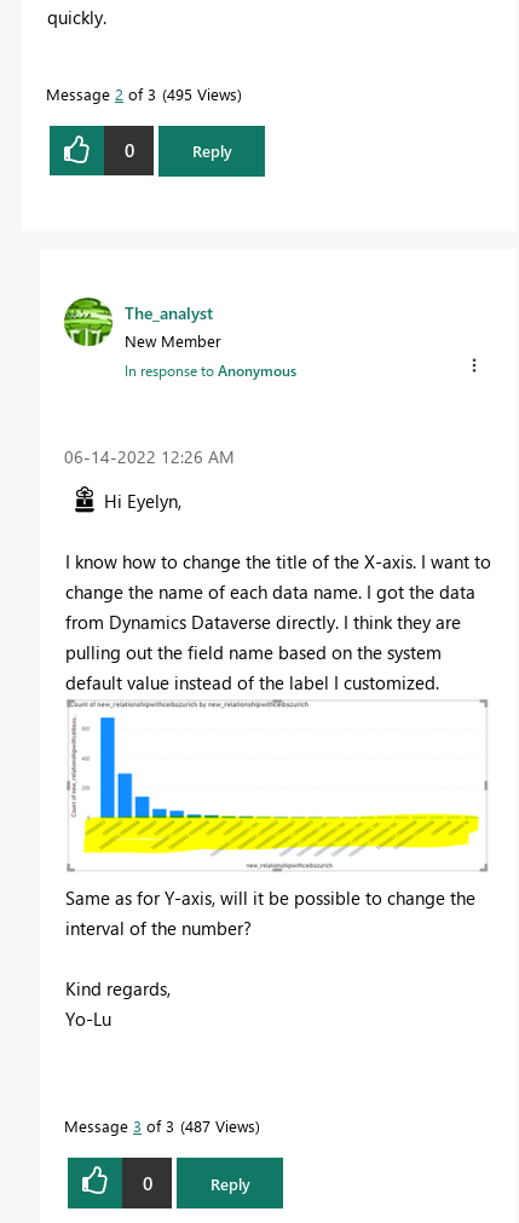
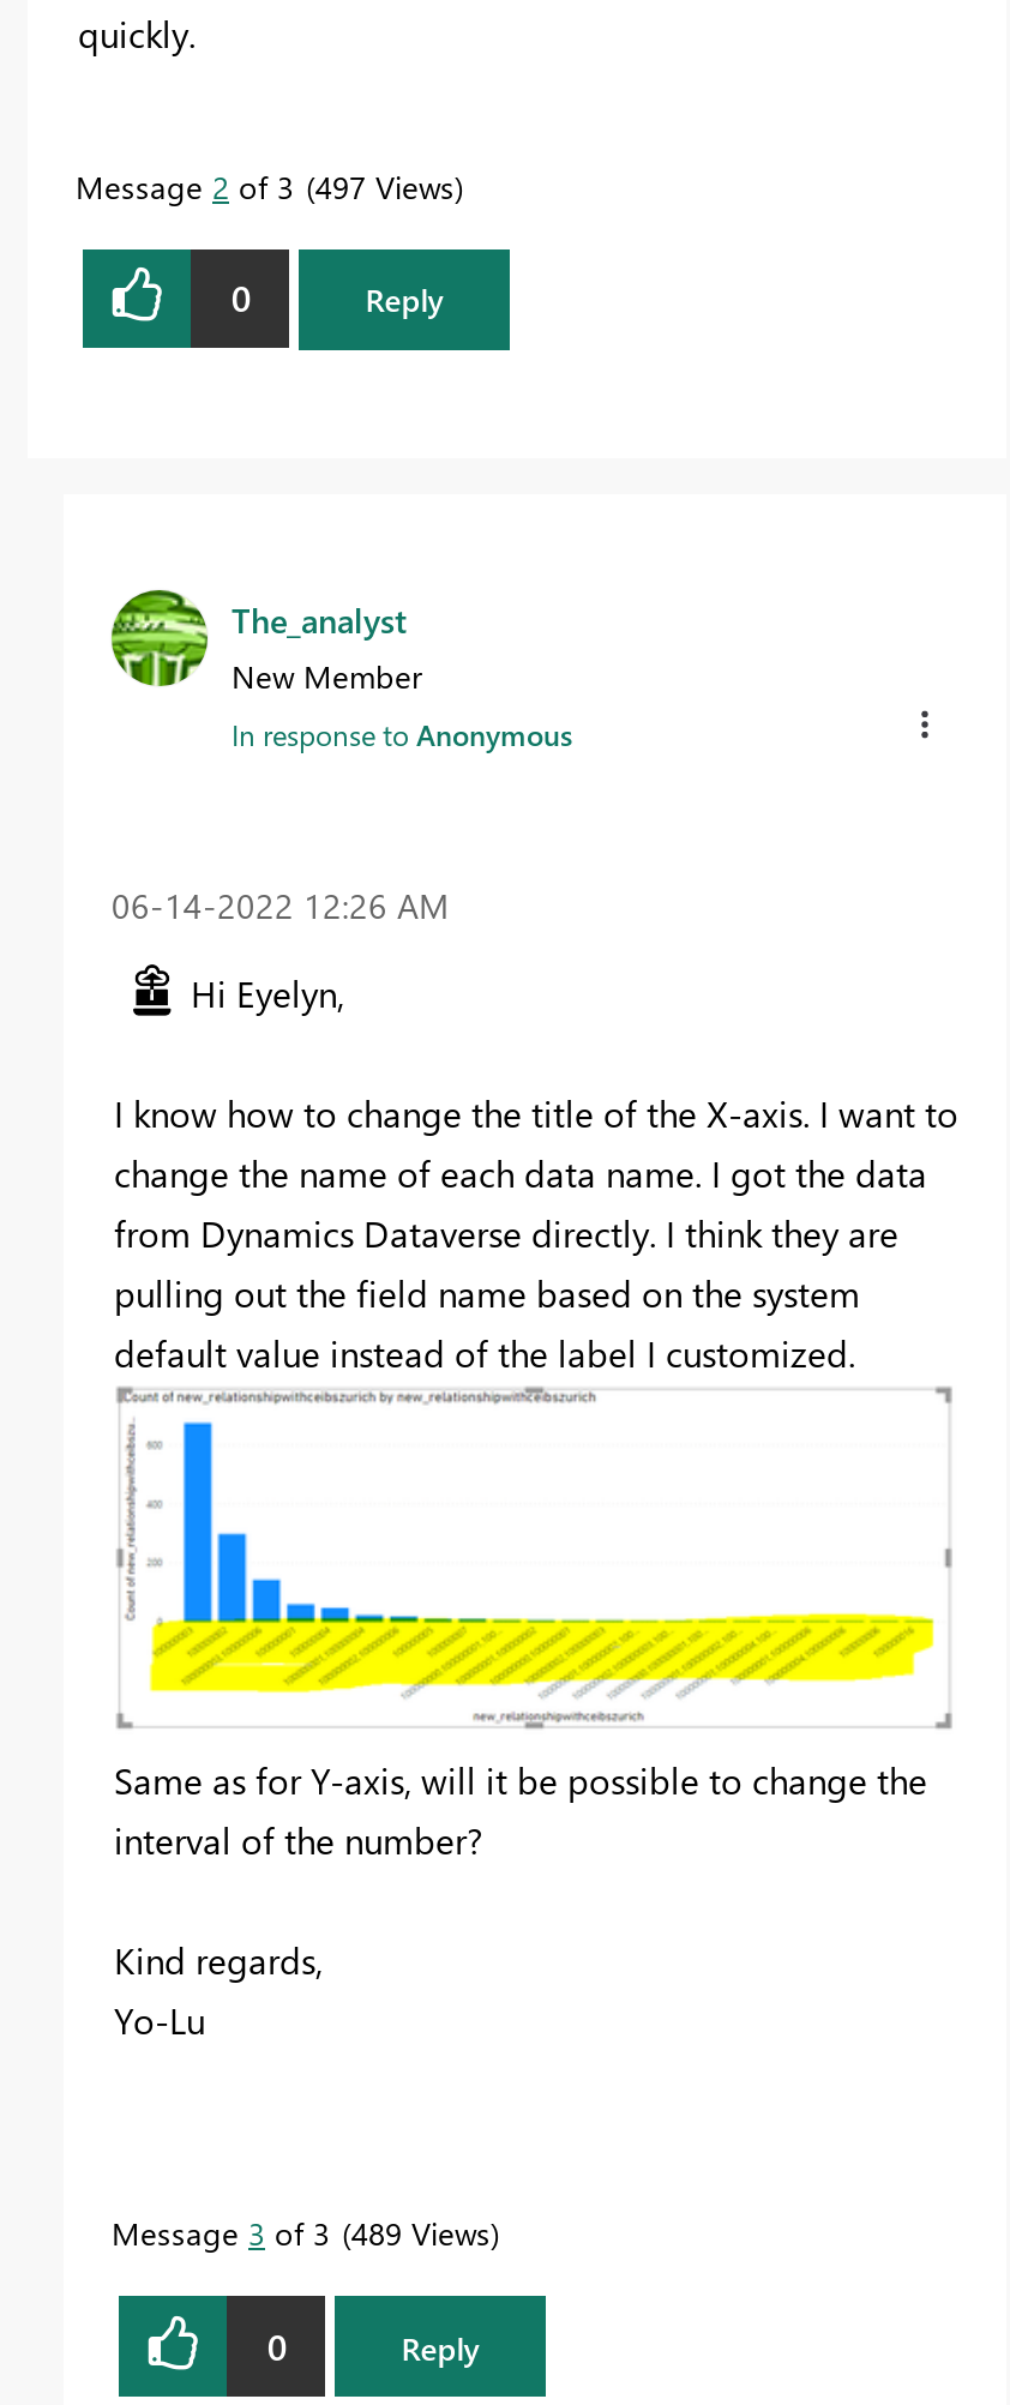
- Message 2 of 3 495 Views
+ Message 2 of 3 497 Views

- Message 3 of 3 487 Views
+ Message 3 of 3 489 Views
